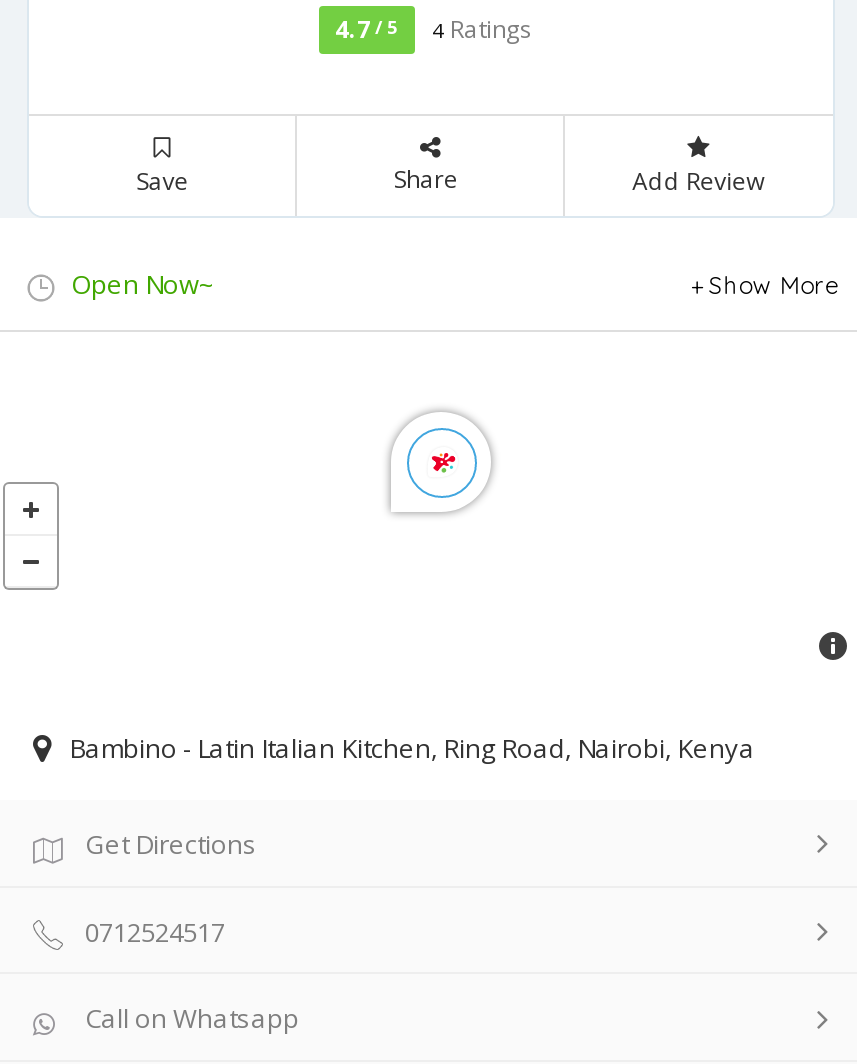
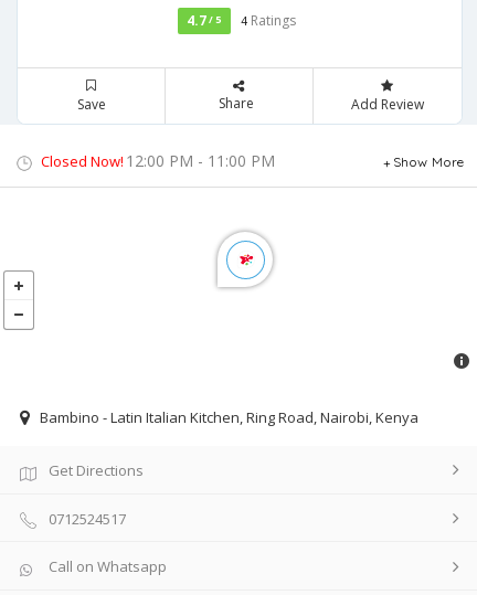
- Open Now~
+ Closed Now! 12:00 PM - 11:00 PM
